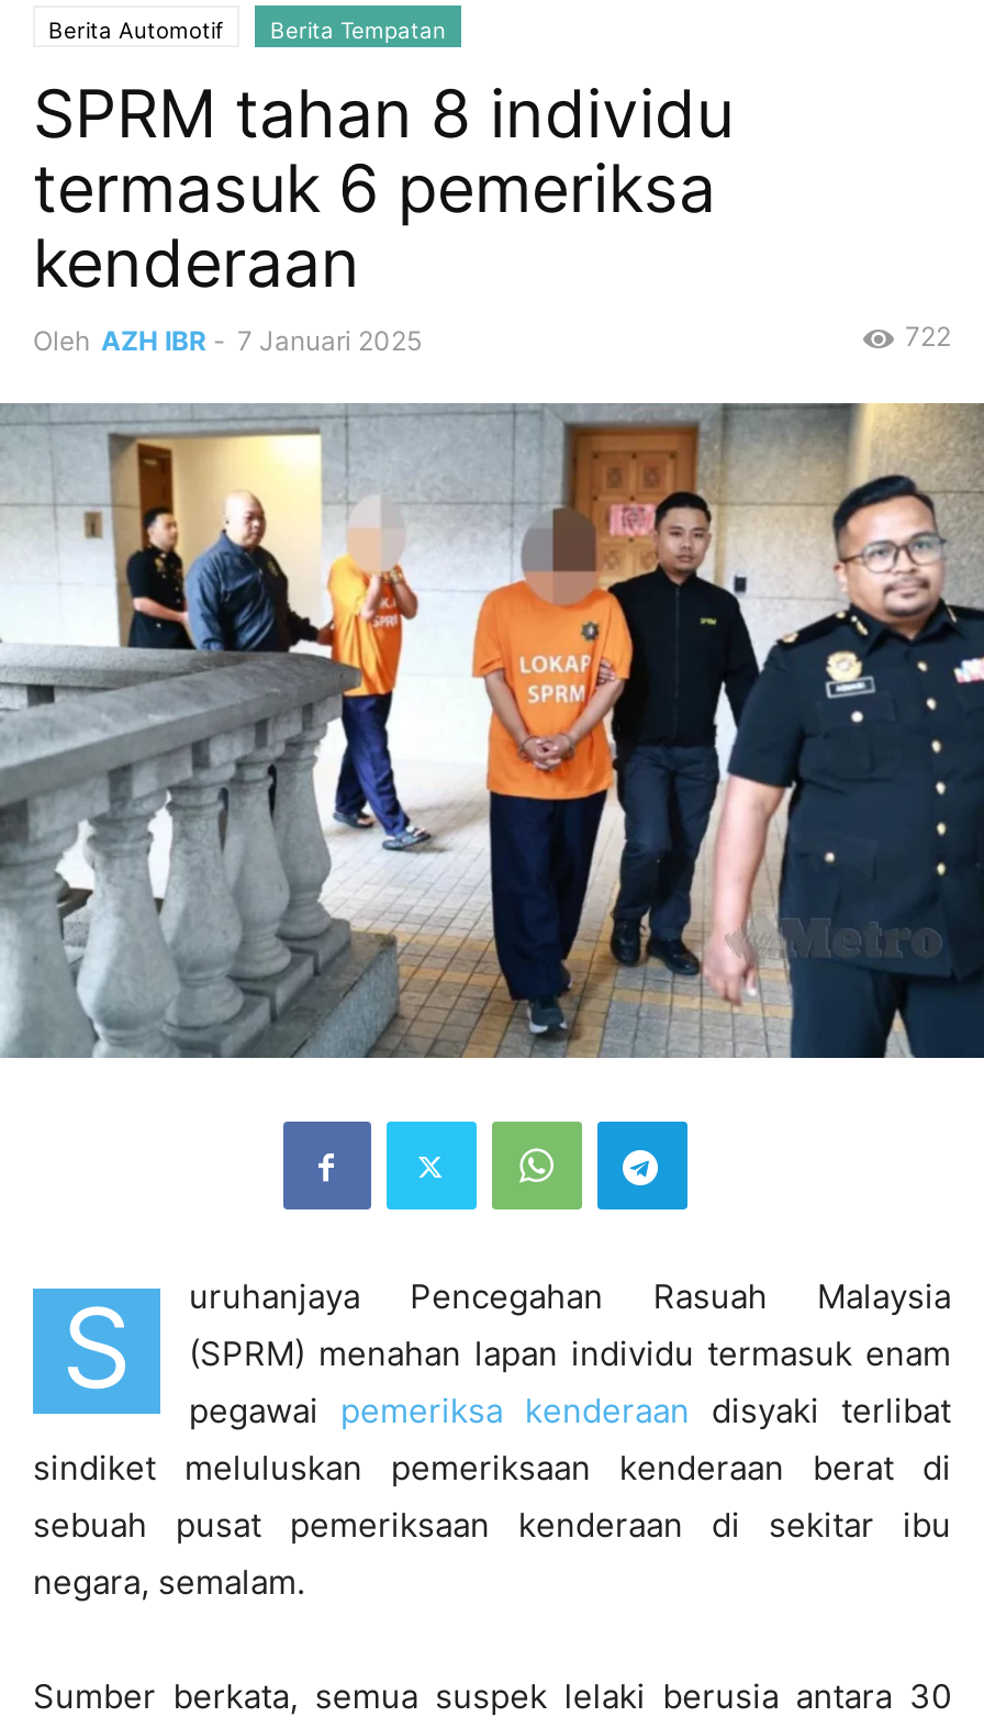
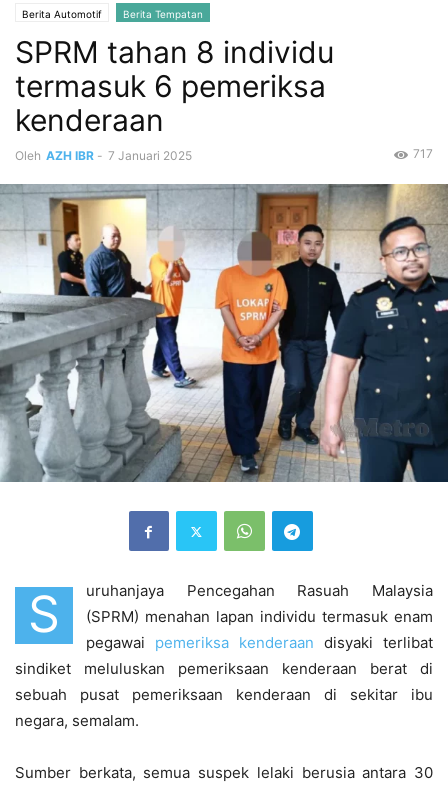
- 722
+ 717
